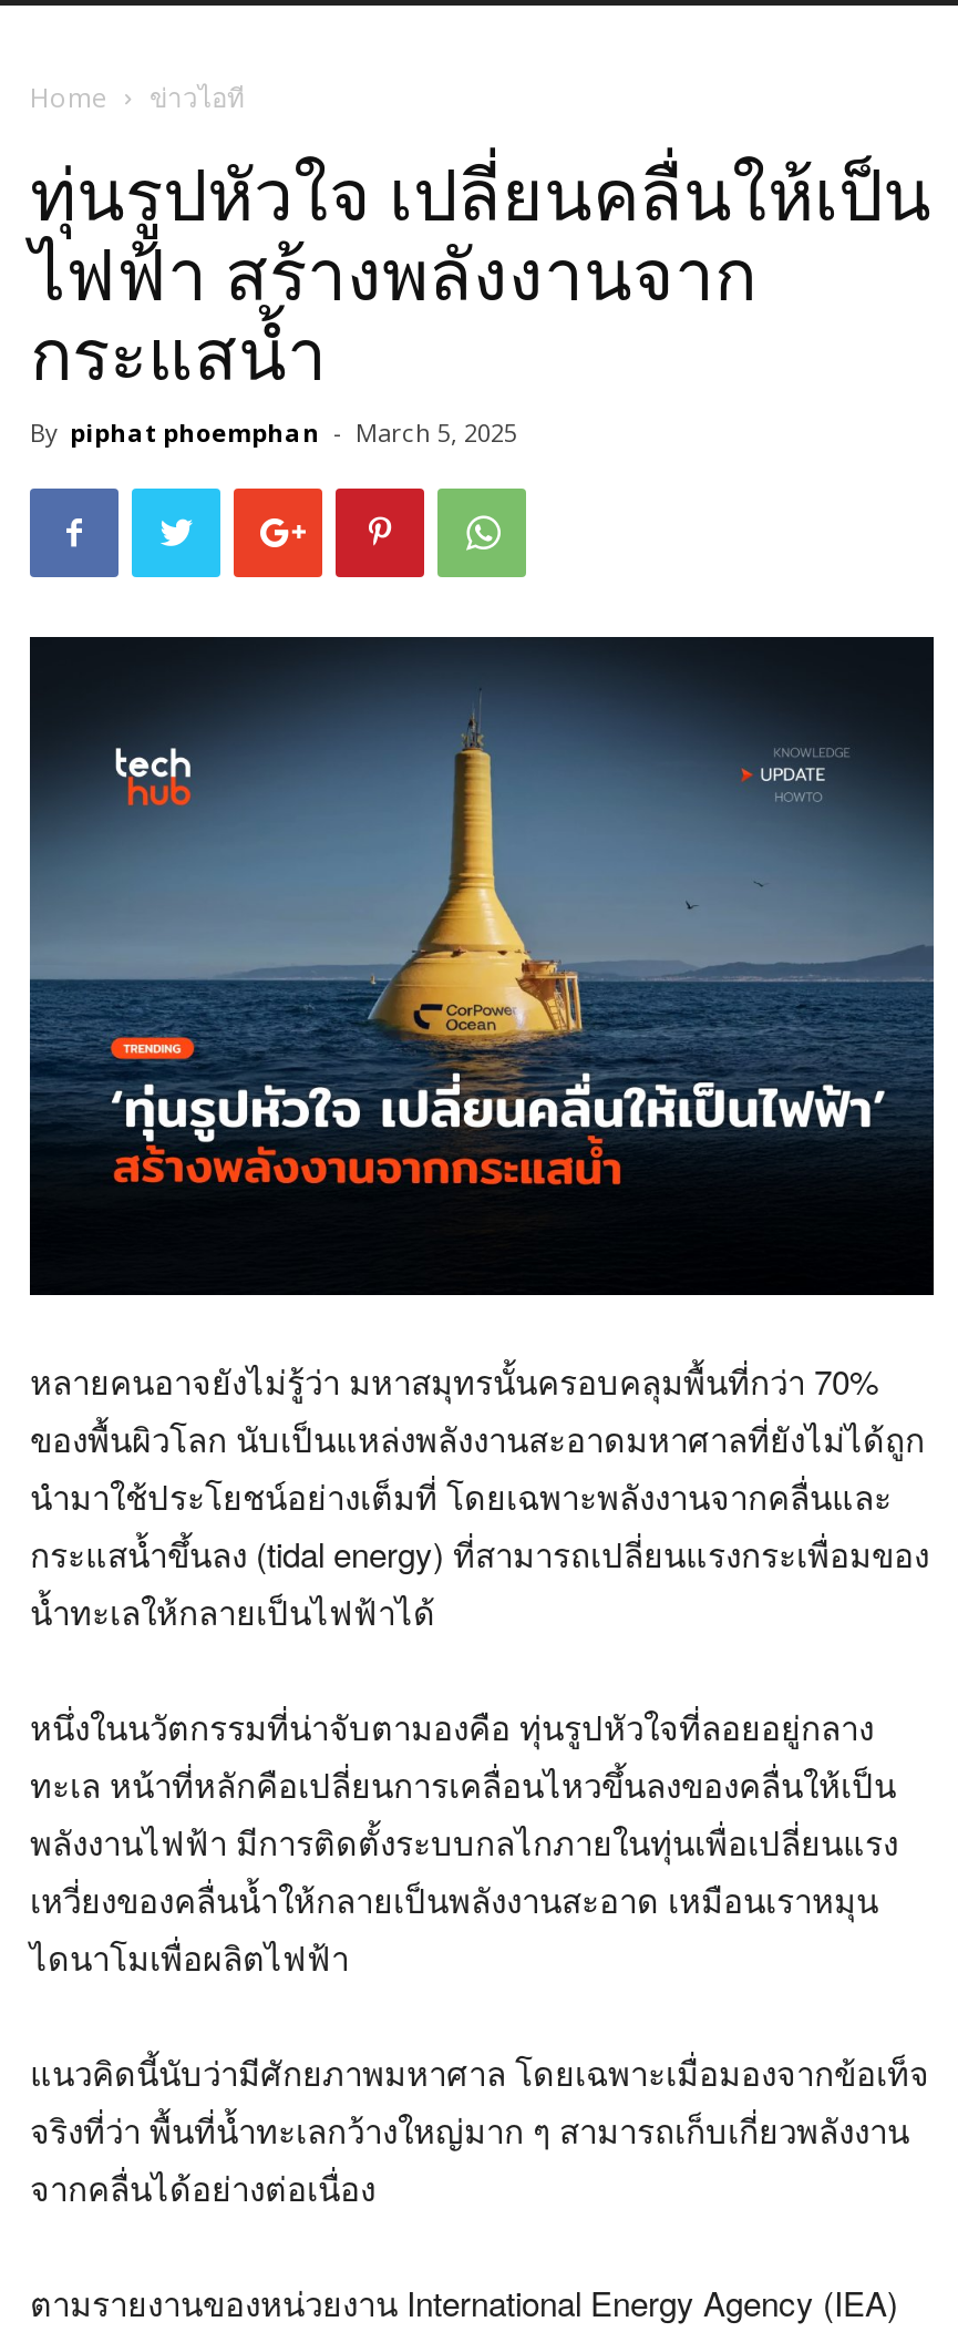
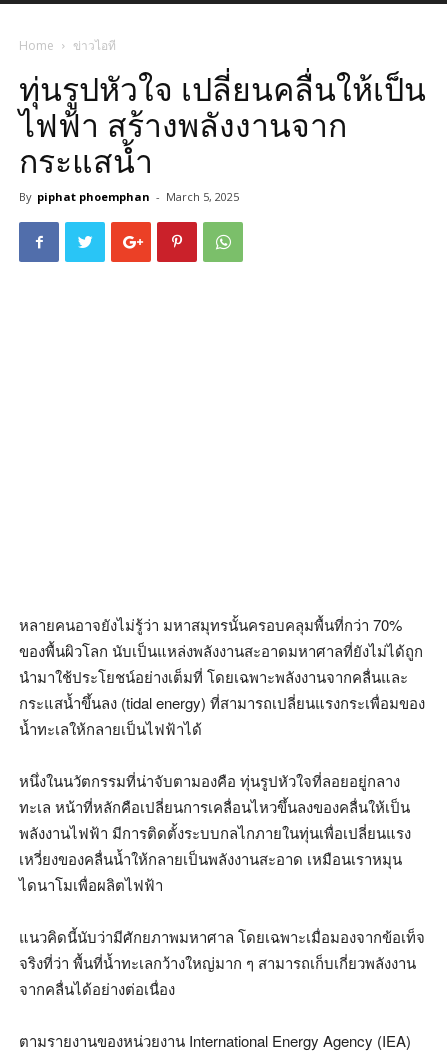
- [image]
